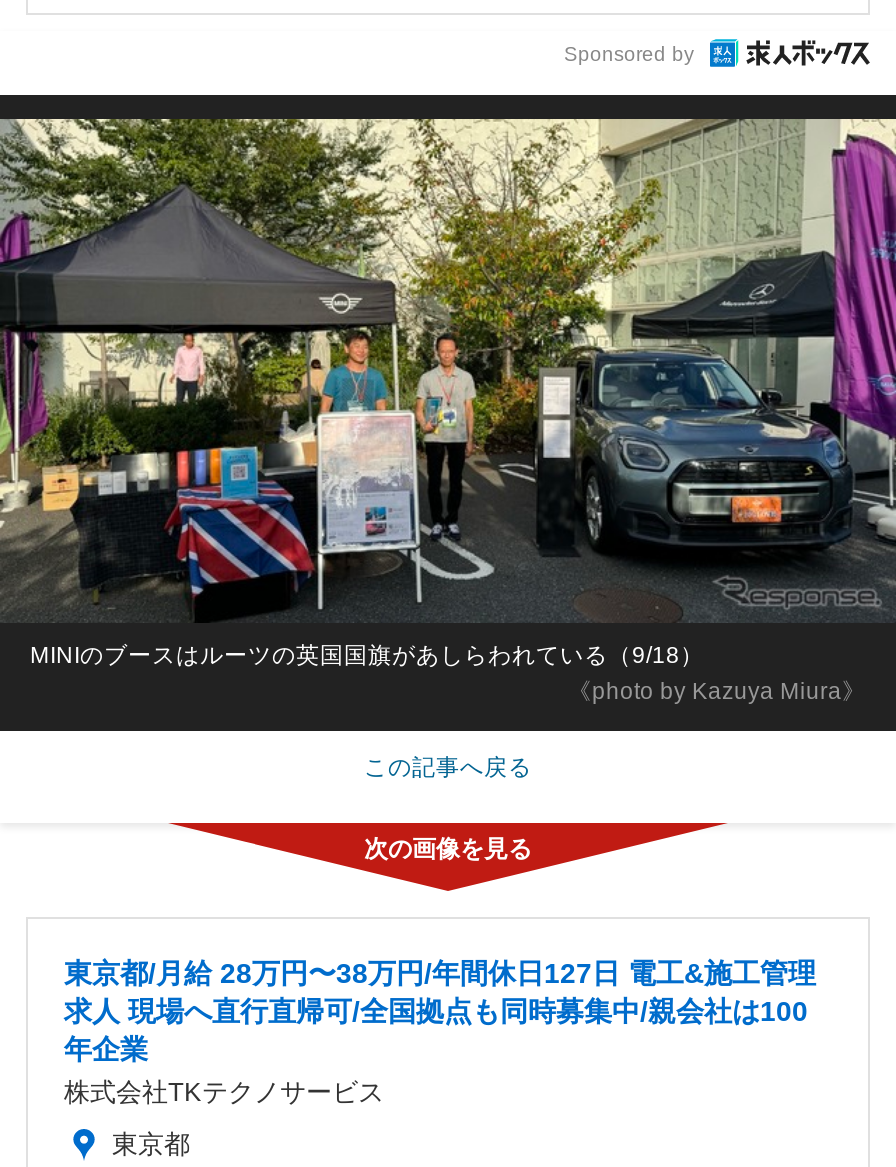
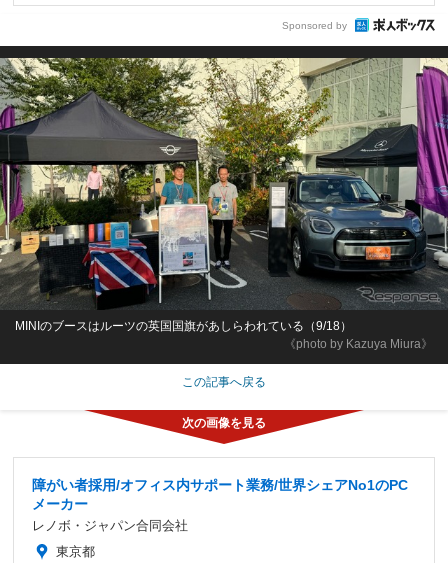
- 東京都/月給 28万円〜38万円/年間休日127日 電工&施工管理
- 求人 現場へ直行直帰可/全国拠点も同時募集中/親会社は100
- 年企業
- 株式会社TKテクノサービス
+ 障がい者採用/オフィス内サポート業務/世界シェアNo1のPC
+ メーカー
+ レノボ・ジャパン合同会社
